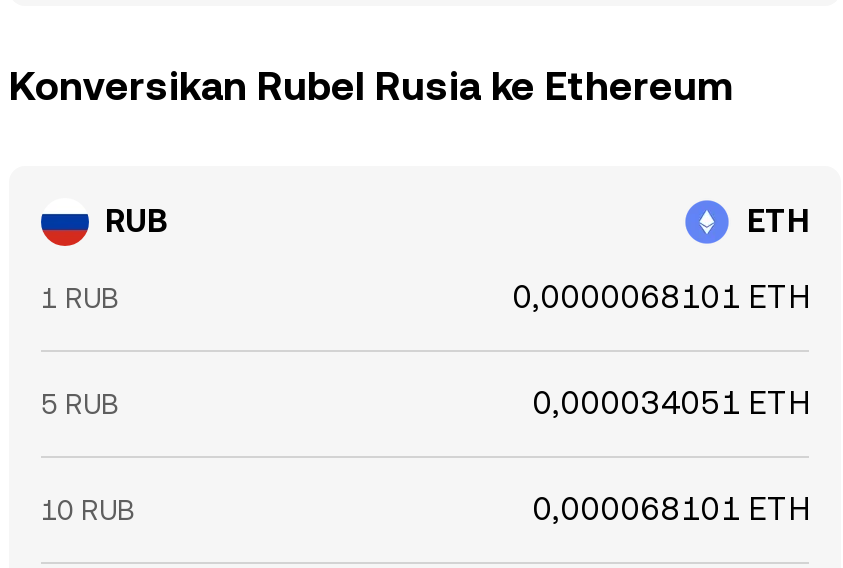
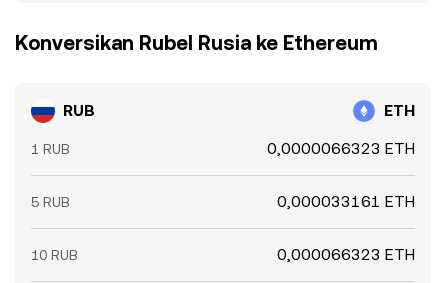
- 0,0000068101 ETH
+ 0,0000066323 ETH

- 0,000034051 ETH
+ 0,000033161 ETH

- 0,000068101 ETH
+ 0,000066323 ETH
